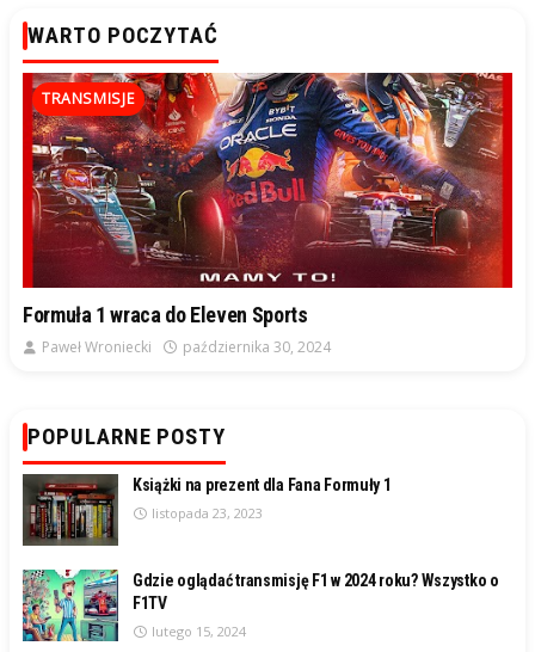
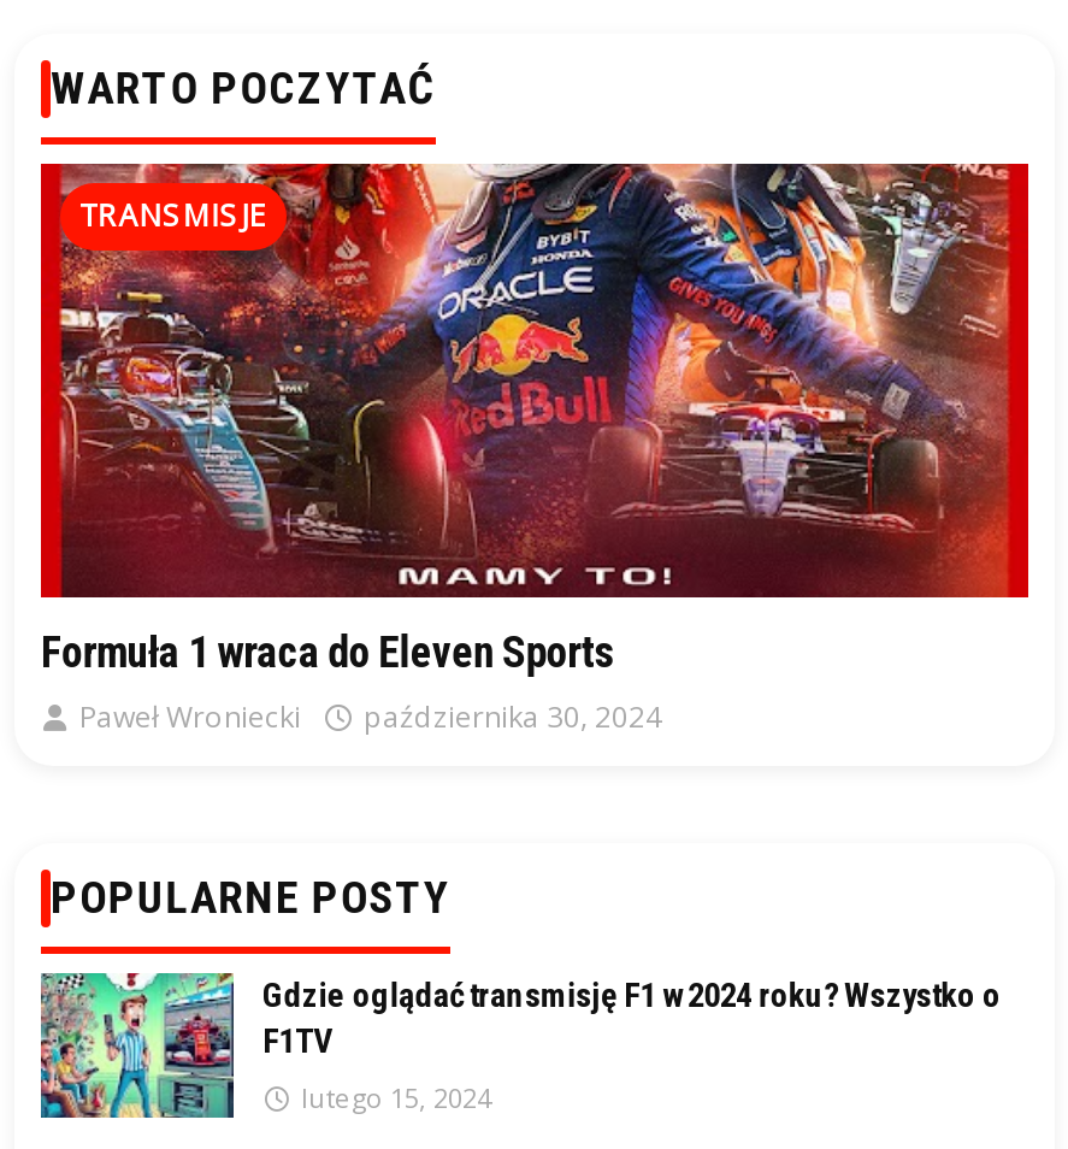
- [image]
- Książki na prezent dla Fana Formuły 1
- listopada 23, 2023
